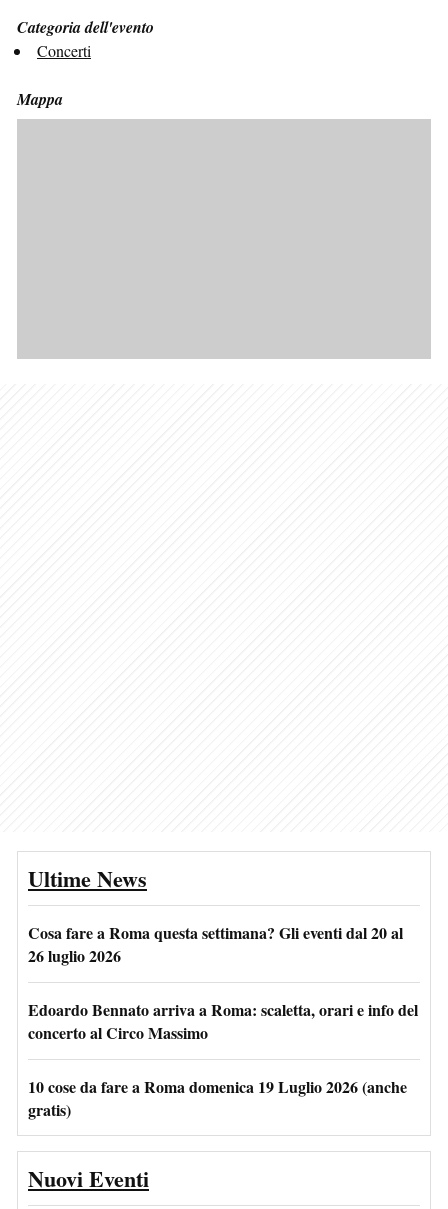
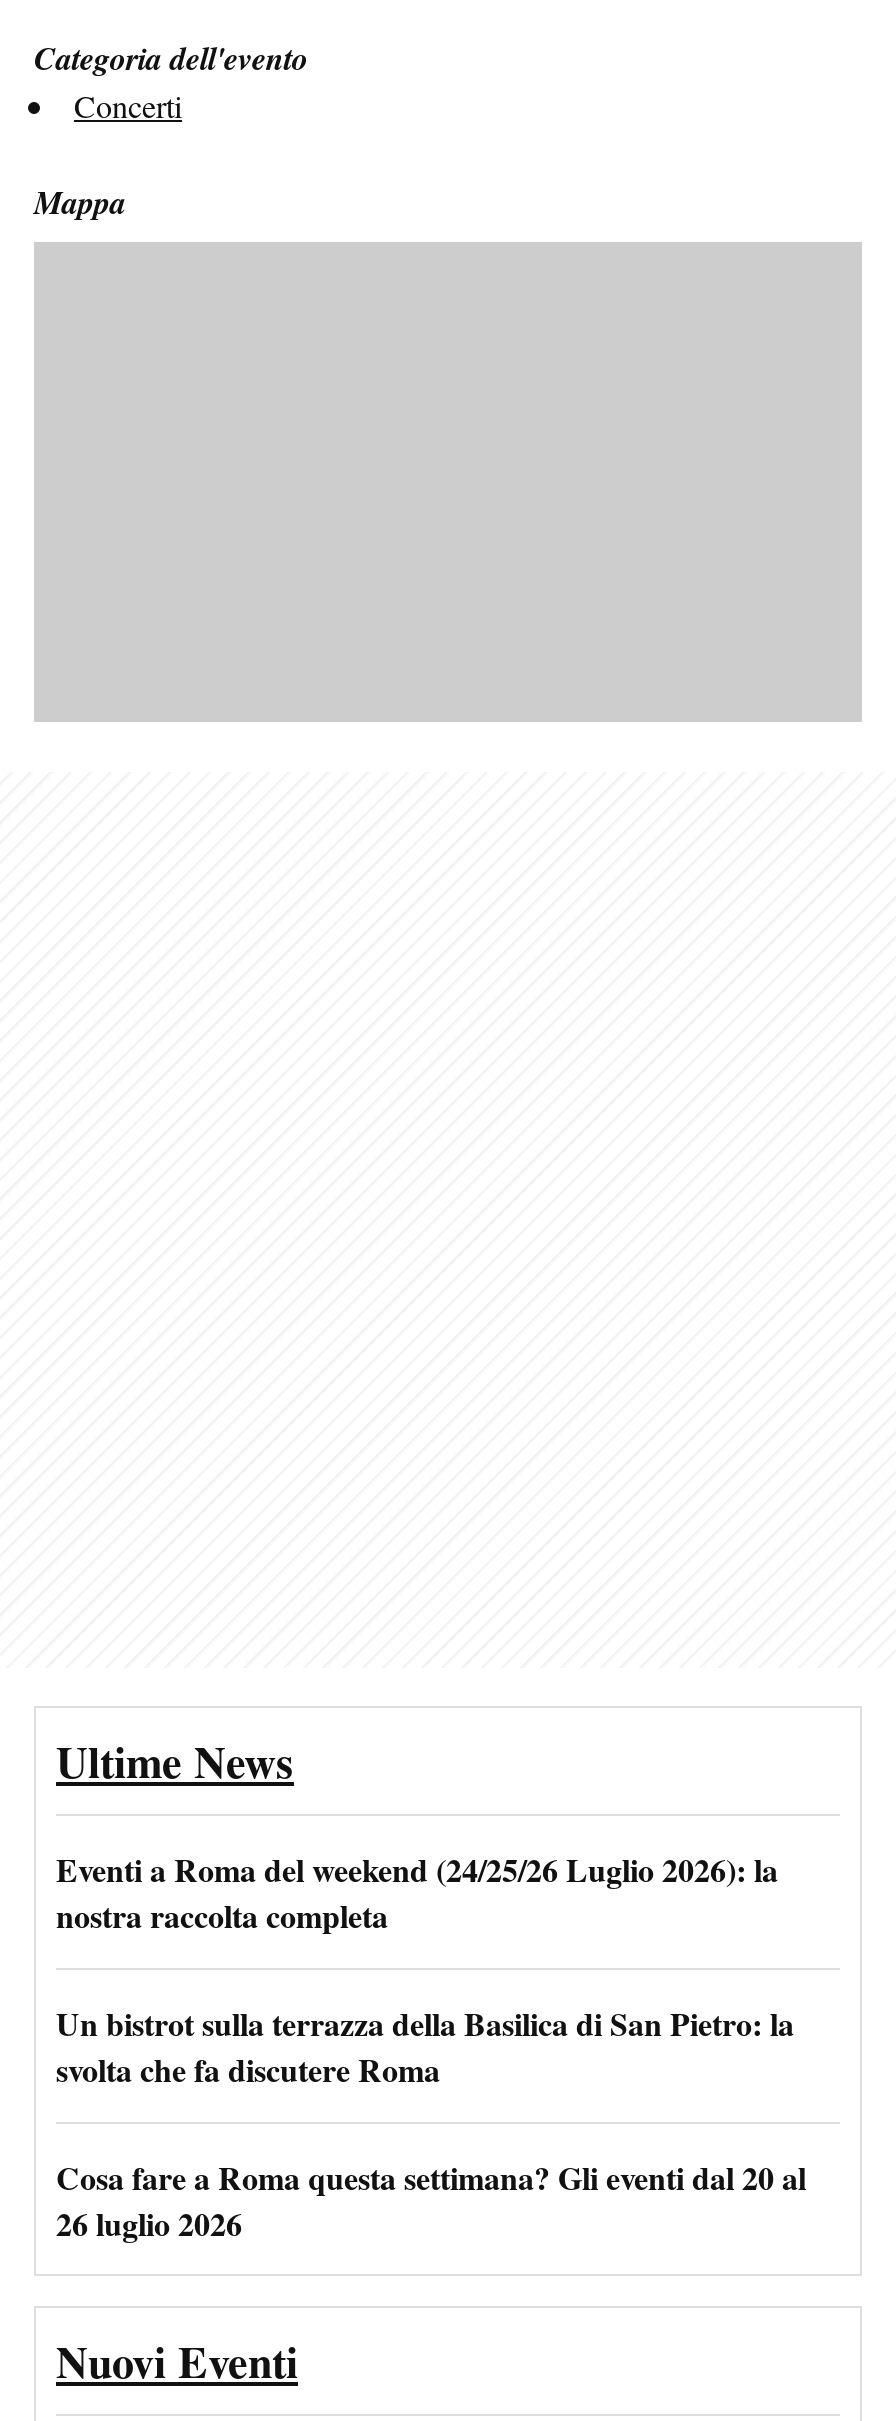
+ Eventi a Roma del weekend (24/25/26 Luglio 2026): la
+ nostra raccolta completa
+ Un bistrot sulla terrazza della Basilica di San Pietro: la
+ svolta che fa discutere Roma

moved down: Cosa fare a Roma questa settimana? Gli eventi dal 20 al | 26 luglio 2026

- Edoardo Bennato arriva a Roma: scaletta, orari e info del
- concerto al Circo Massimo
- 10 cose da fare a Roma domenica 19 Luglio 2026 (anche
- gratis)
